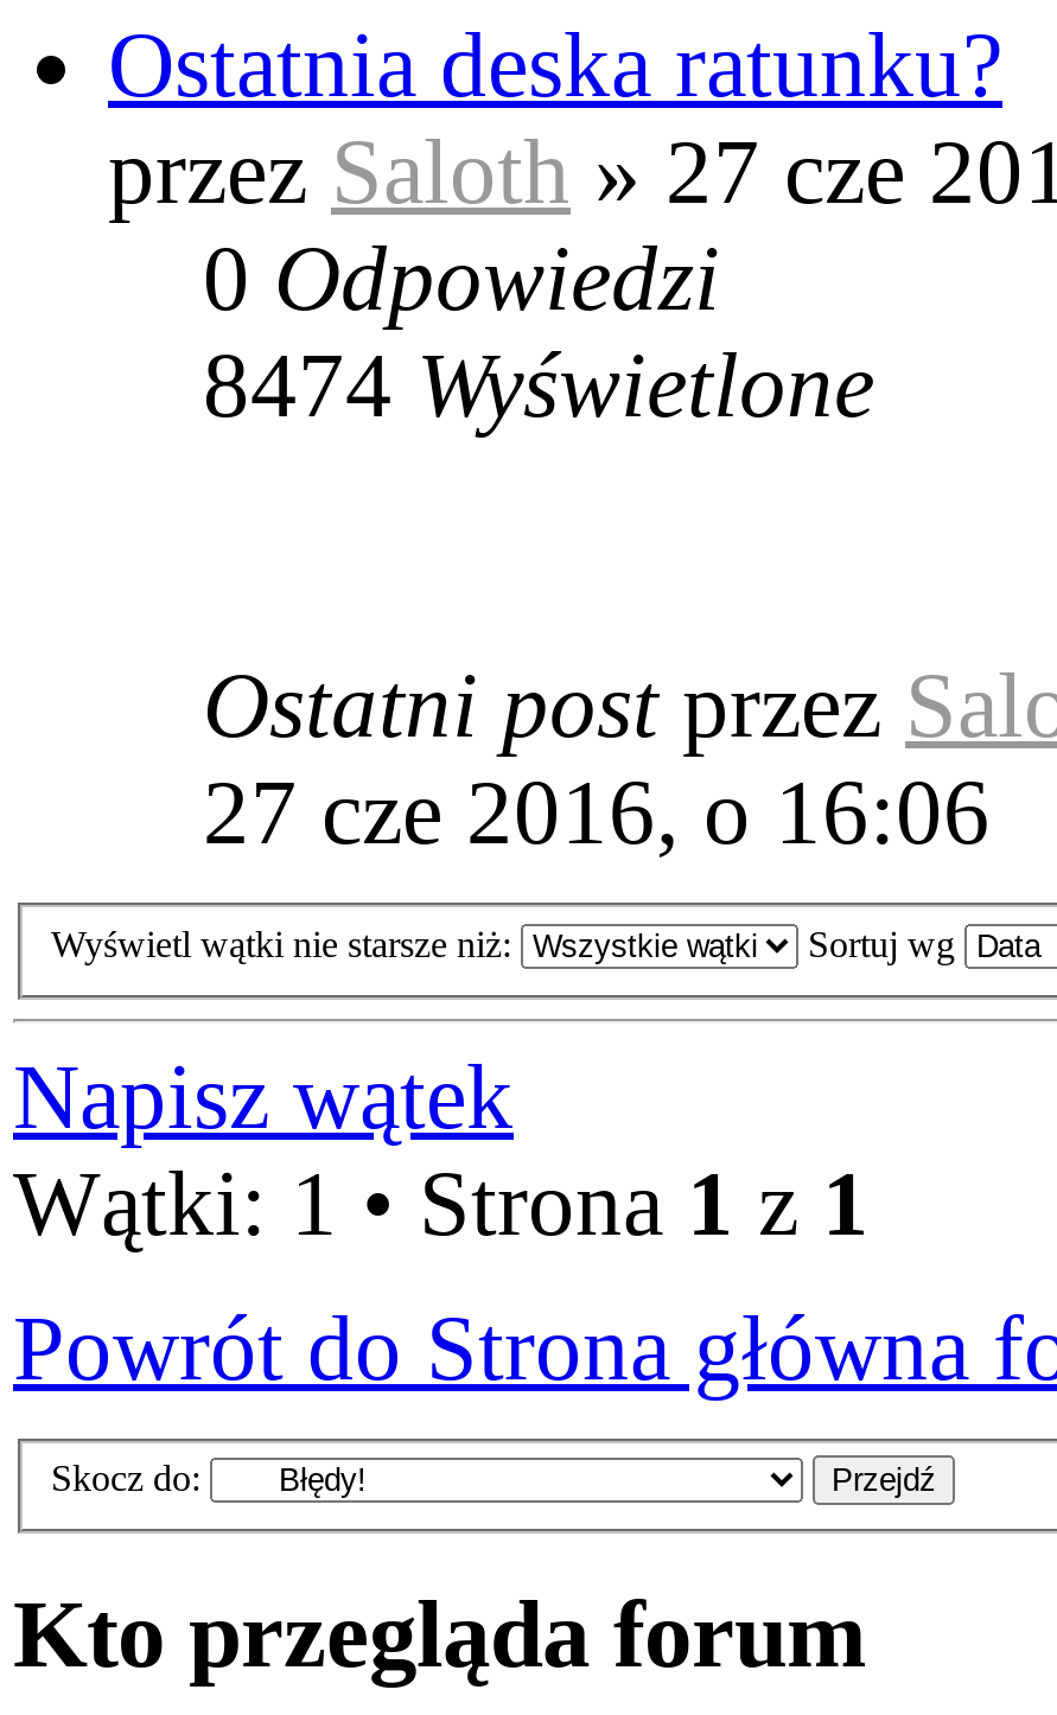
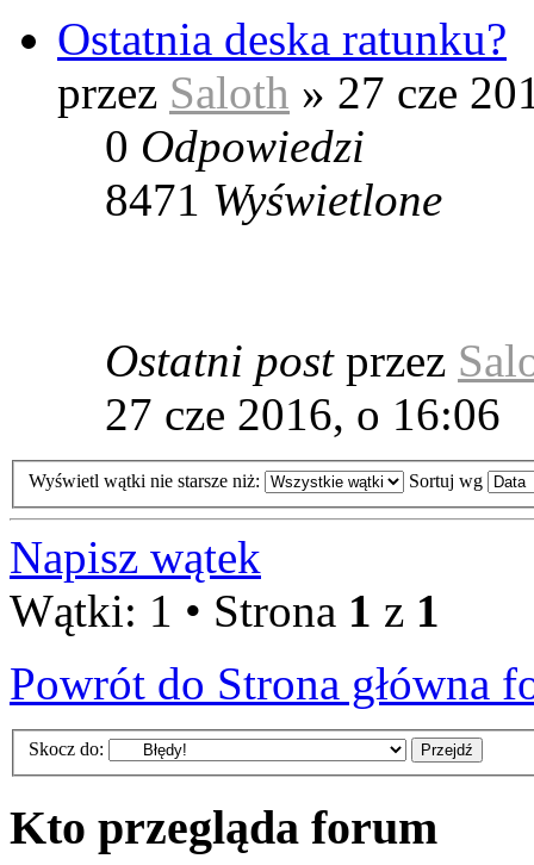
- 8474 Wyświetlone
+ 8471 Wyświetlone
